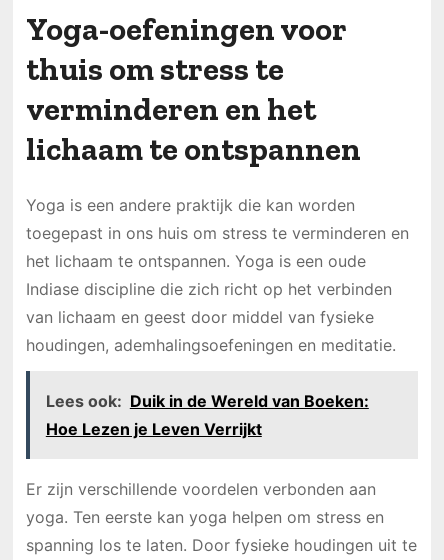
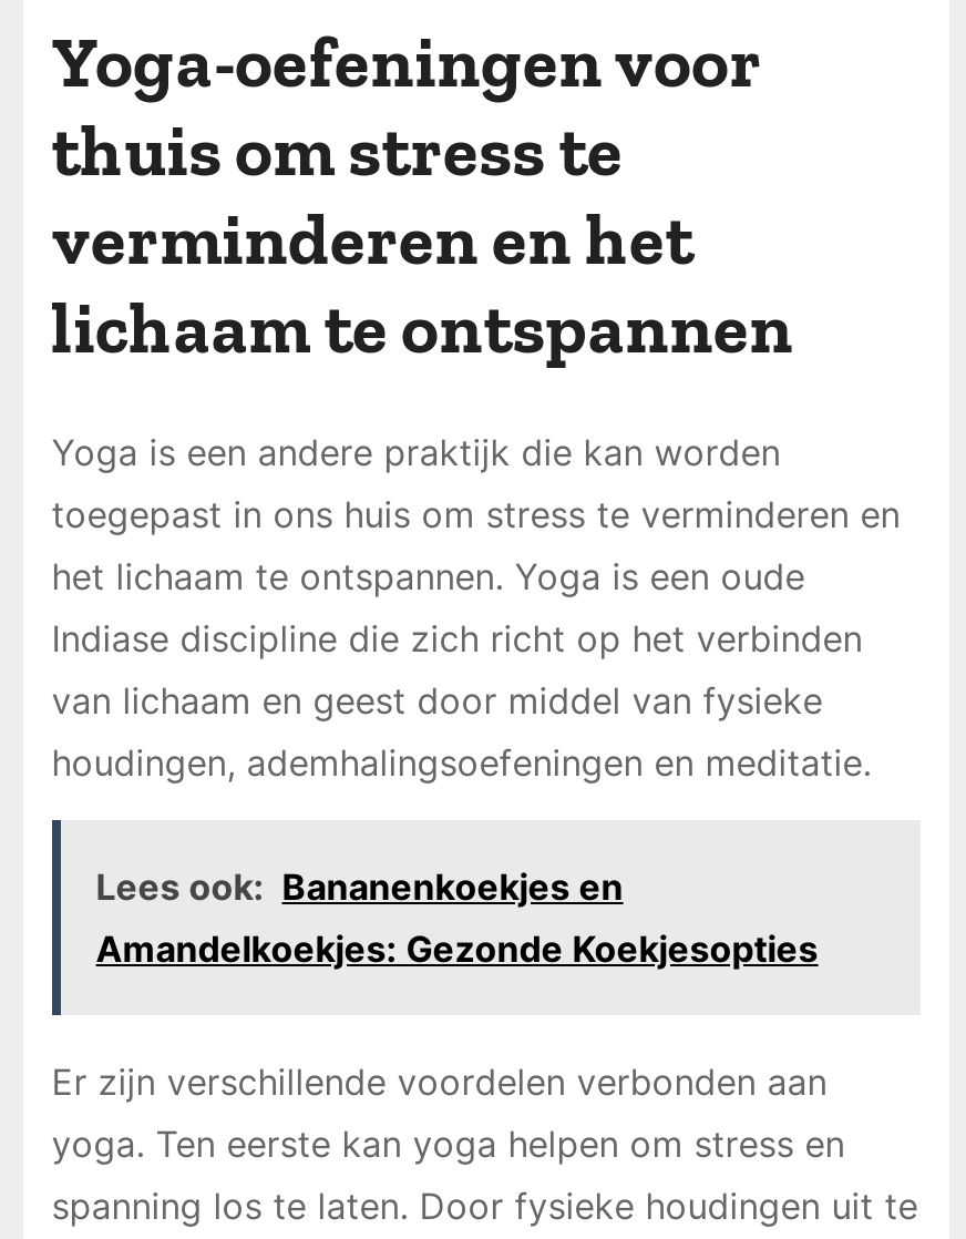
- Lees ook: Duik in de Wereld van Boeken:
- Hoe Lezen je Leven Verrijkt
+ Lees ook: Bananenkoekjes en
+ Amandelkoekjes: Gezonde Koekjesopties
